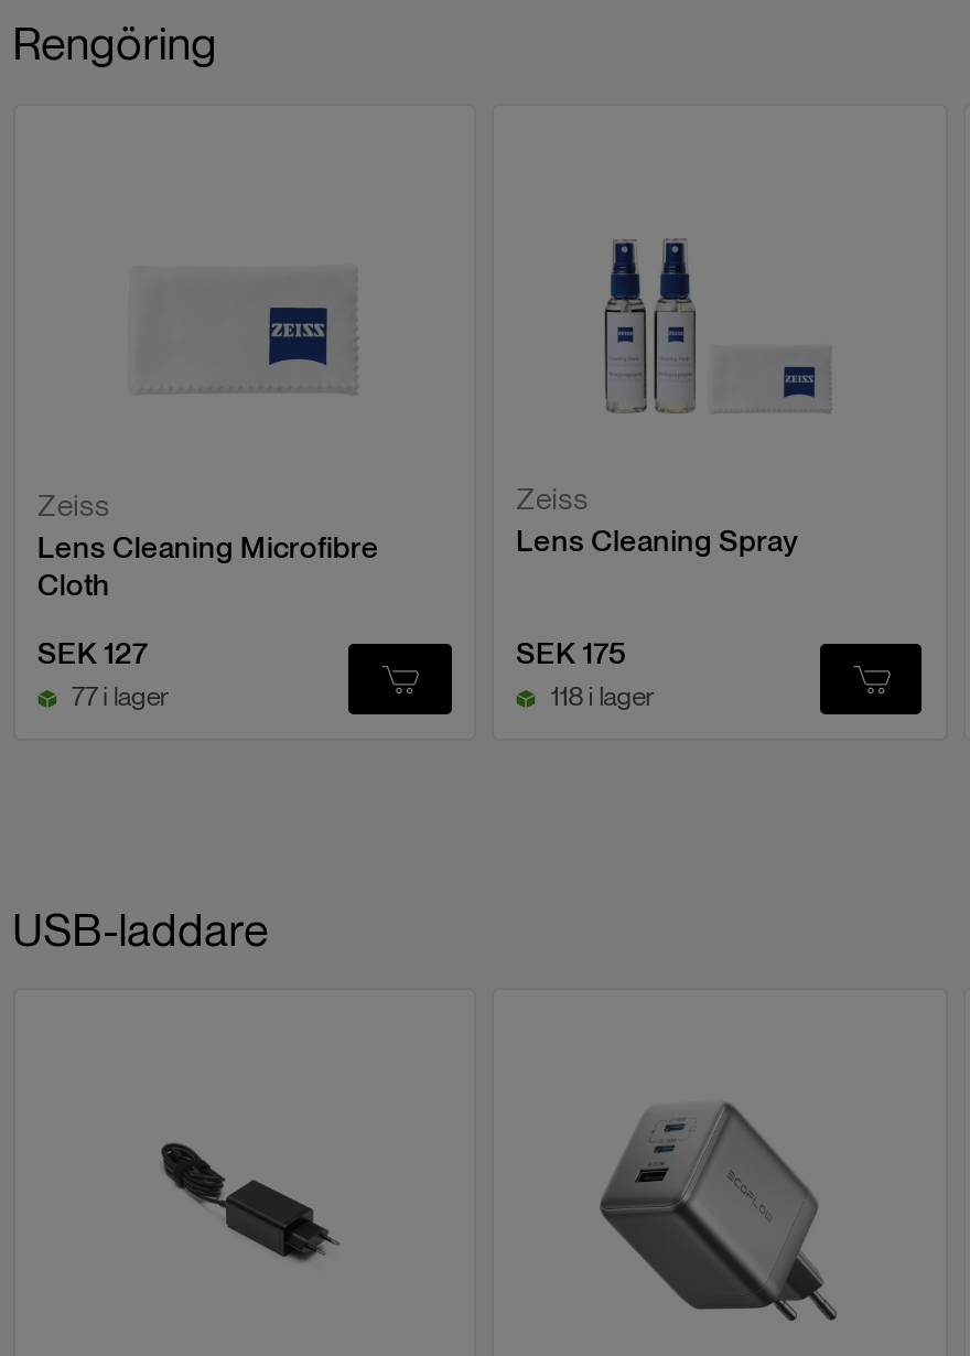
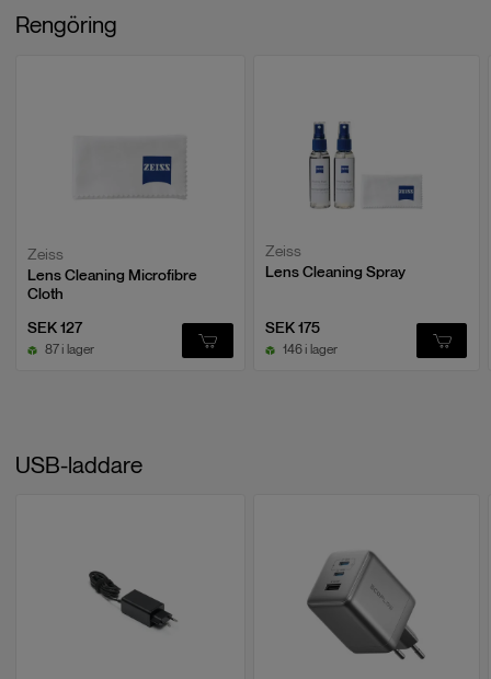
- 77 i lager
+ 87 i lager

- 118 i lager
+ 146 i lager
